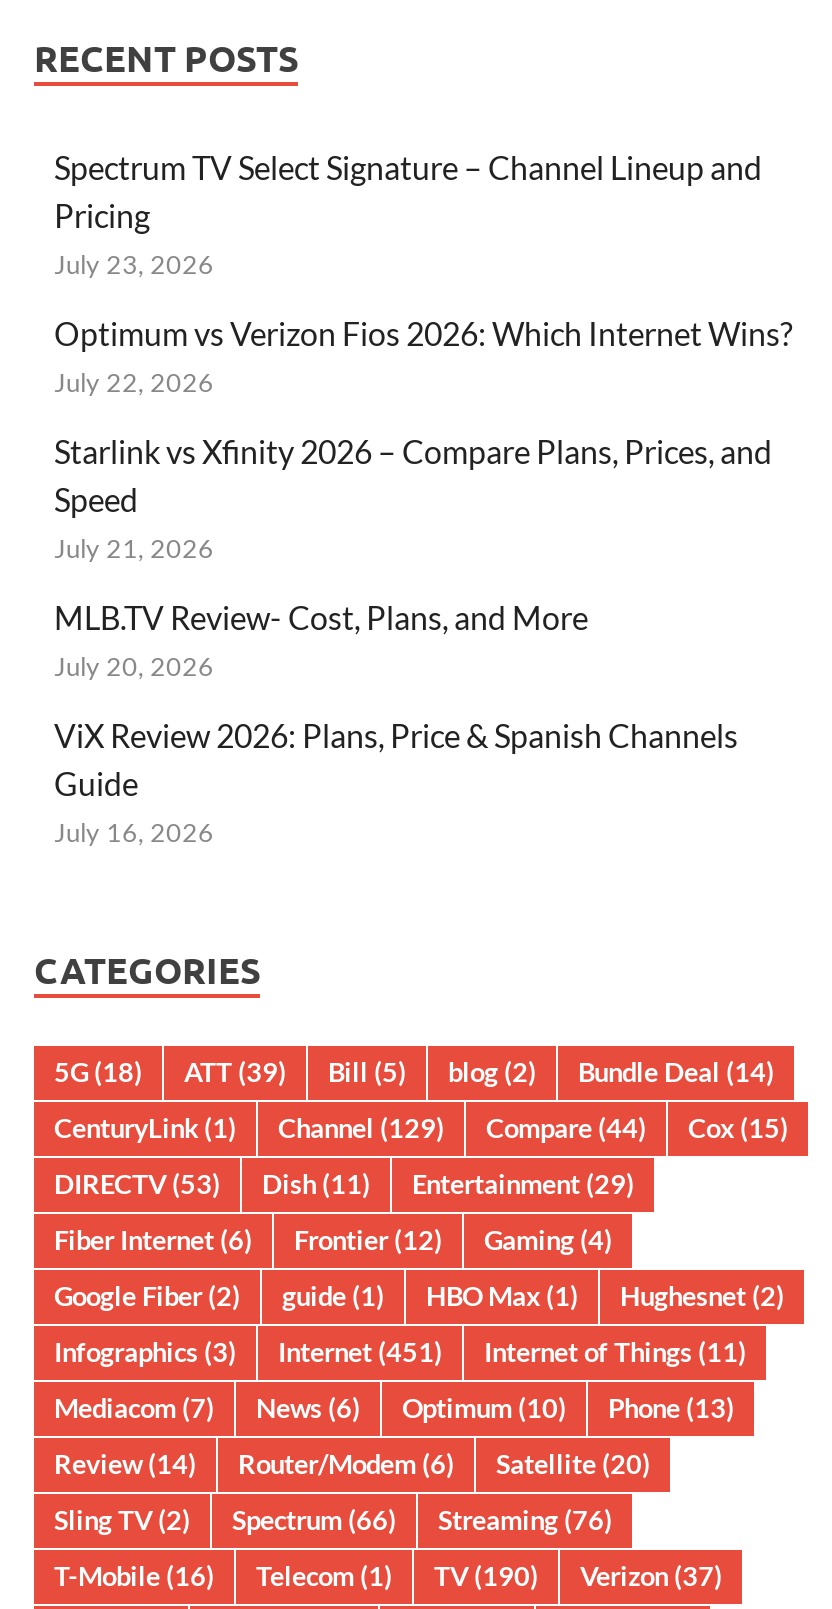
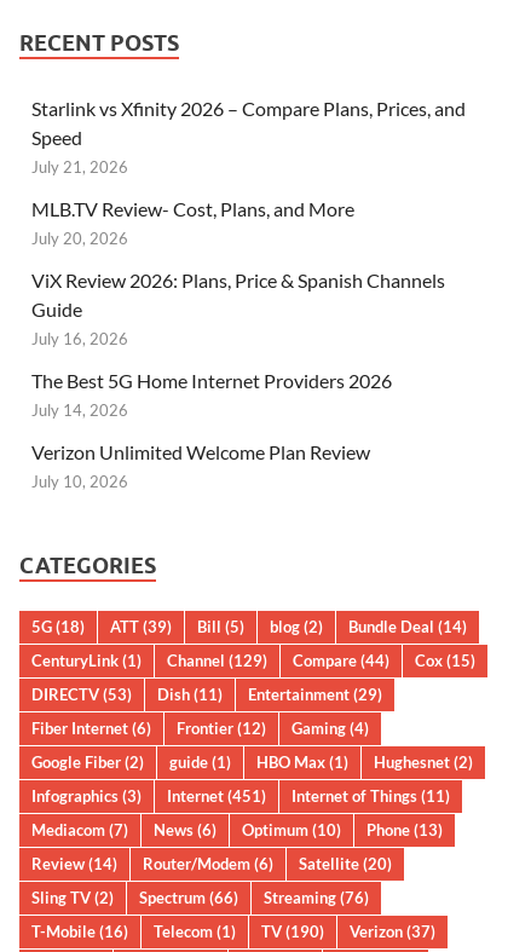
- Spectrum TV Select Signature – Channel Lineup and
- Pricing
- July 23, 2026
- Optimum vs Verizon Fios 2026: Which Internet Wins?
- July 22, 2026

moved up: Starlink vs Xfinity 2026 – Compare Plans, Prices, and | Speed | July 21, 2026 | MLB.TV Review- Cost, Plans, and More | July 20, 2026 | ViX Review 2026: Plans, Price & Spanish Channels | Guide | July 16, 2026

+ The Best 5G Home Internet Providers 2026
+ July 14, 2026
+ Verizon Unlimited Welcome Plan Review
+ July 10, 2026
